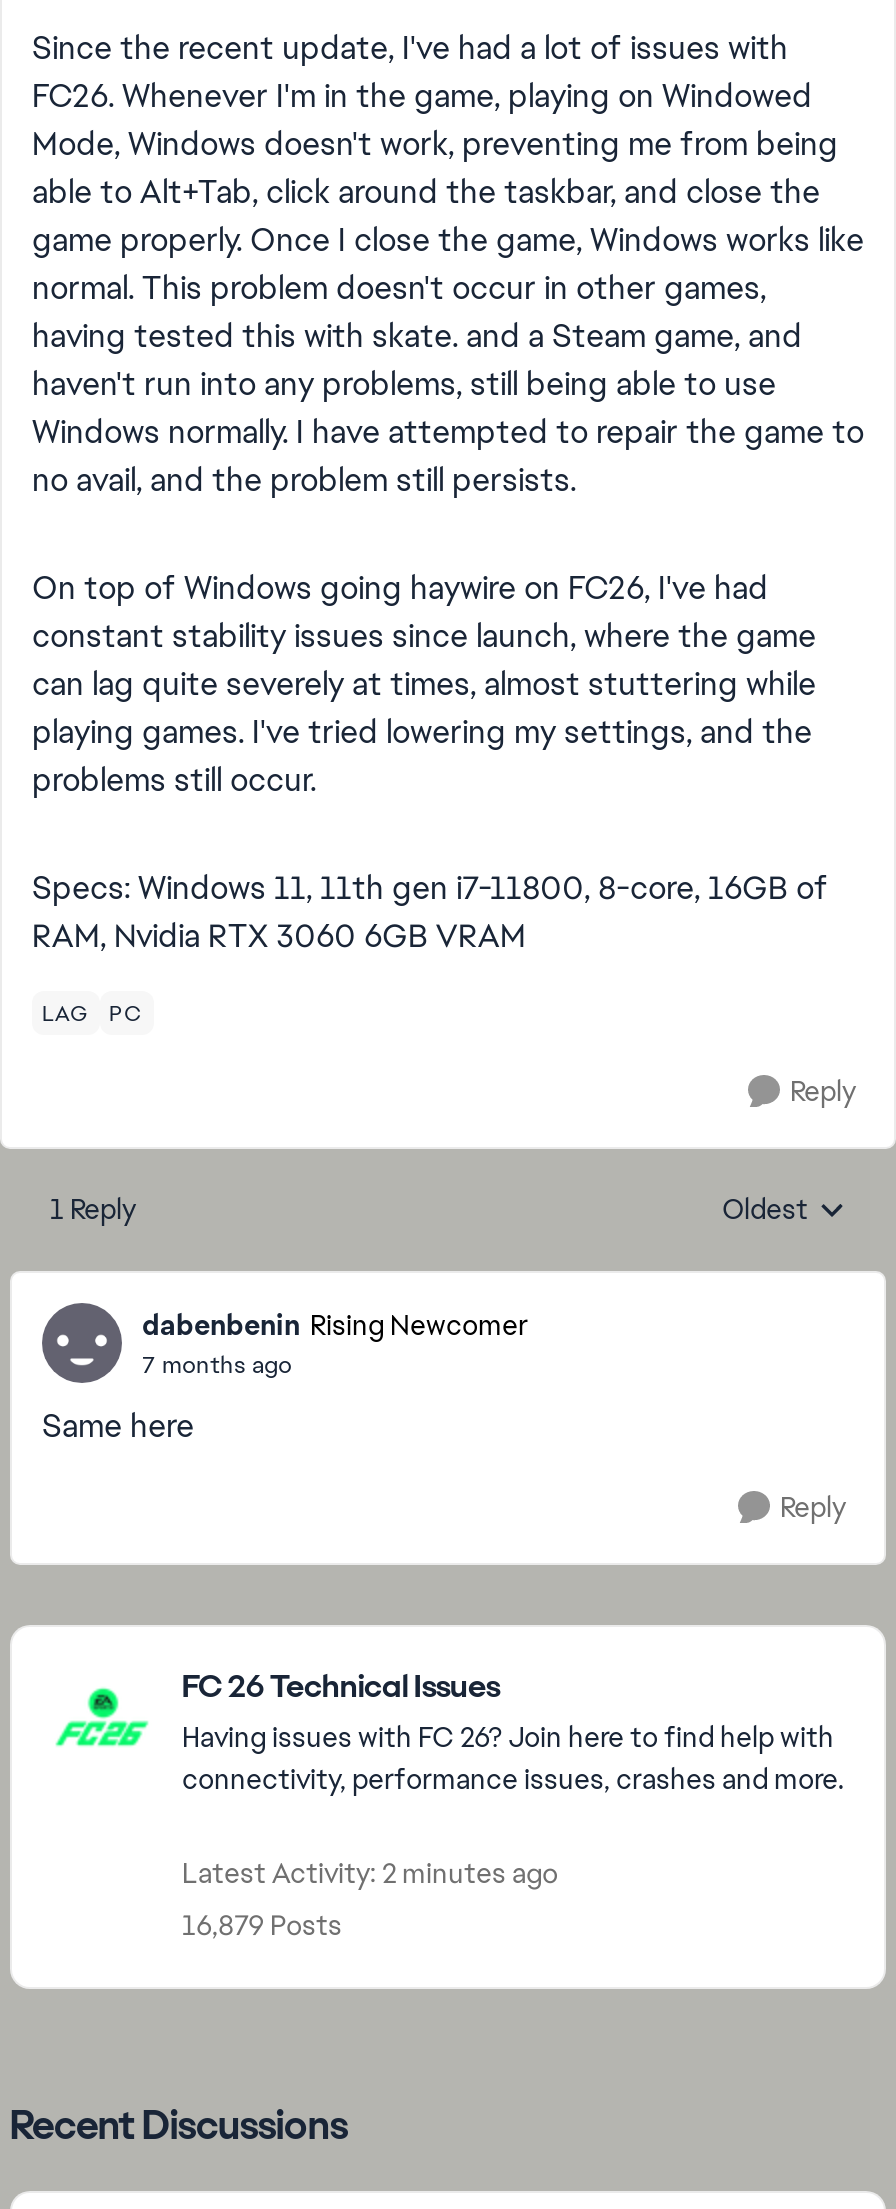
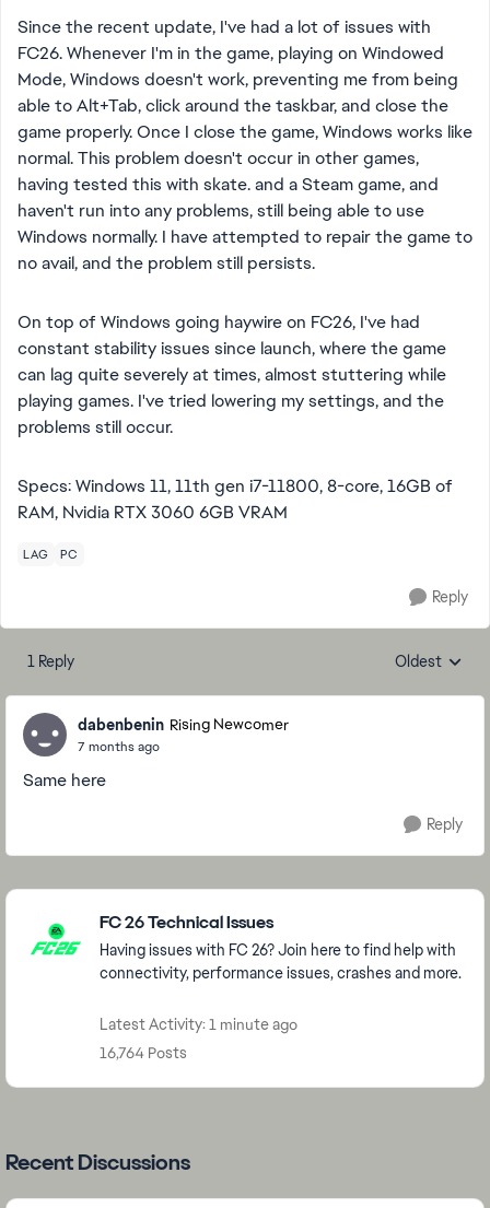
- Latest Activity: 2 minutes ago
+ Latest Activity: 1 minute ago

- 16,879 Posts
+ 16,764 Posts
